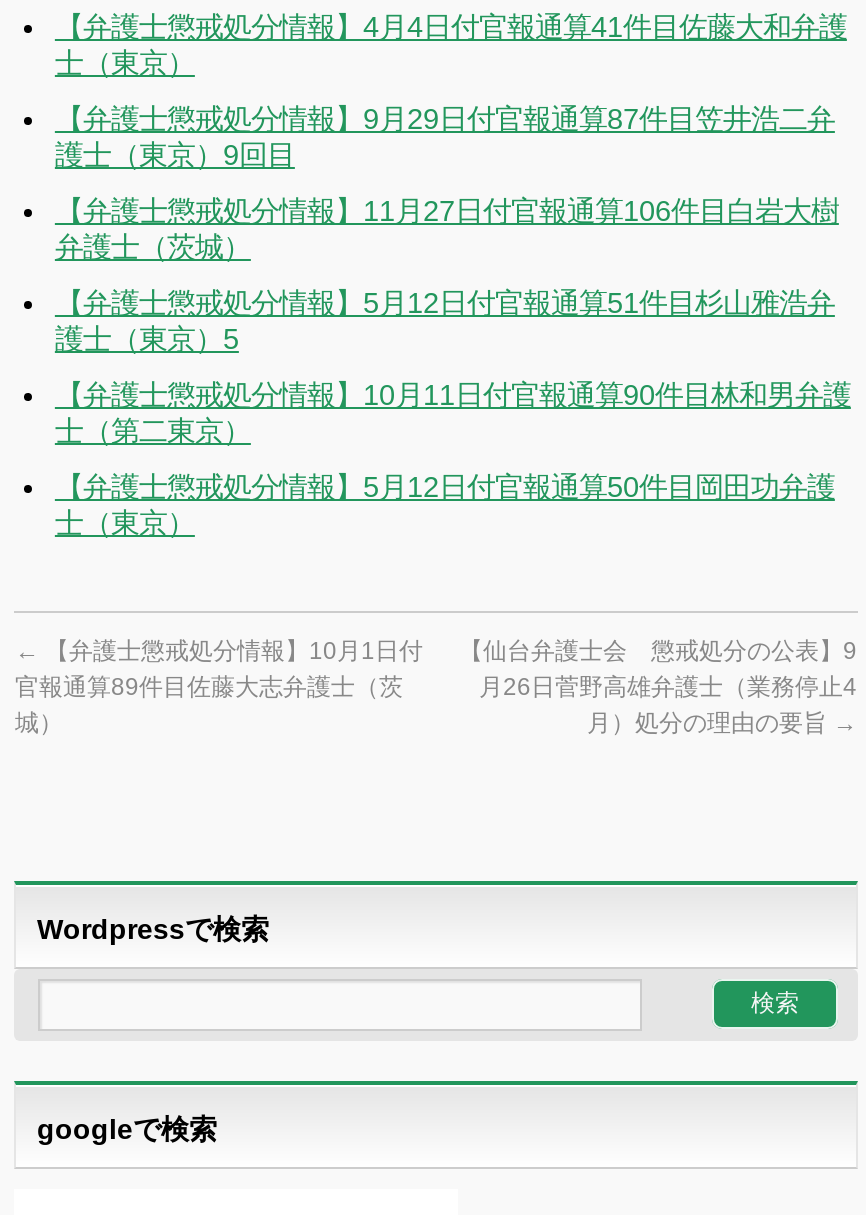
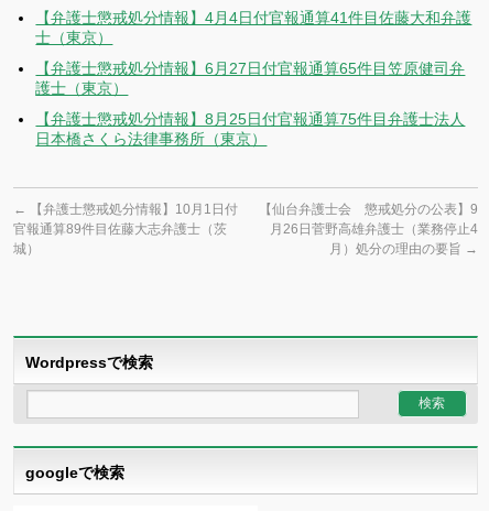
- 【弁護士懲戒処分情報】9月29日付官報通算87件目笠井浩二弁
- 護士（東京）9回目
- 【弁護士懲戒処分情報】11月27日付官報通算106件目白岩大樹
- 弁護士（茨城）
- 【弁護士懲戒処分情報】5月12日付官報通算51件目杉山雅浩弁
- 護士（東京）5
- 【弁護士懲戒処分情報】10月11日付官報通算90件目林和男弁護
- 士（第二東京）
- 【弁護士懲戒処分情報】5月12日付官報通算50件目岡田功弁護
- 士（東京）
+ 【弁護士懲戒処分情報】6月27日付官報通算65件目笠原健司弁
+ 護士（東京）
+ 【弁護士懲戒処分情報】8月25日付官報通算75件目弁護士法人
+ 日本橋さくら法律事務所（東京）
